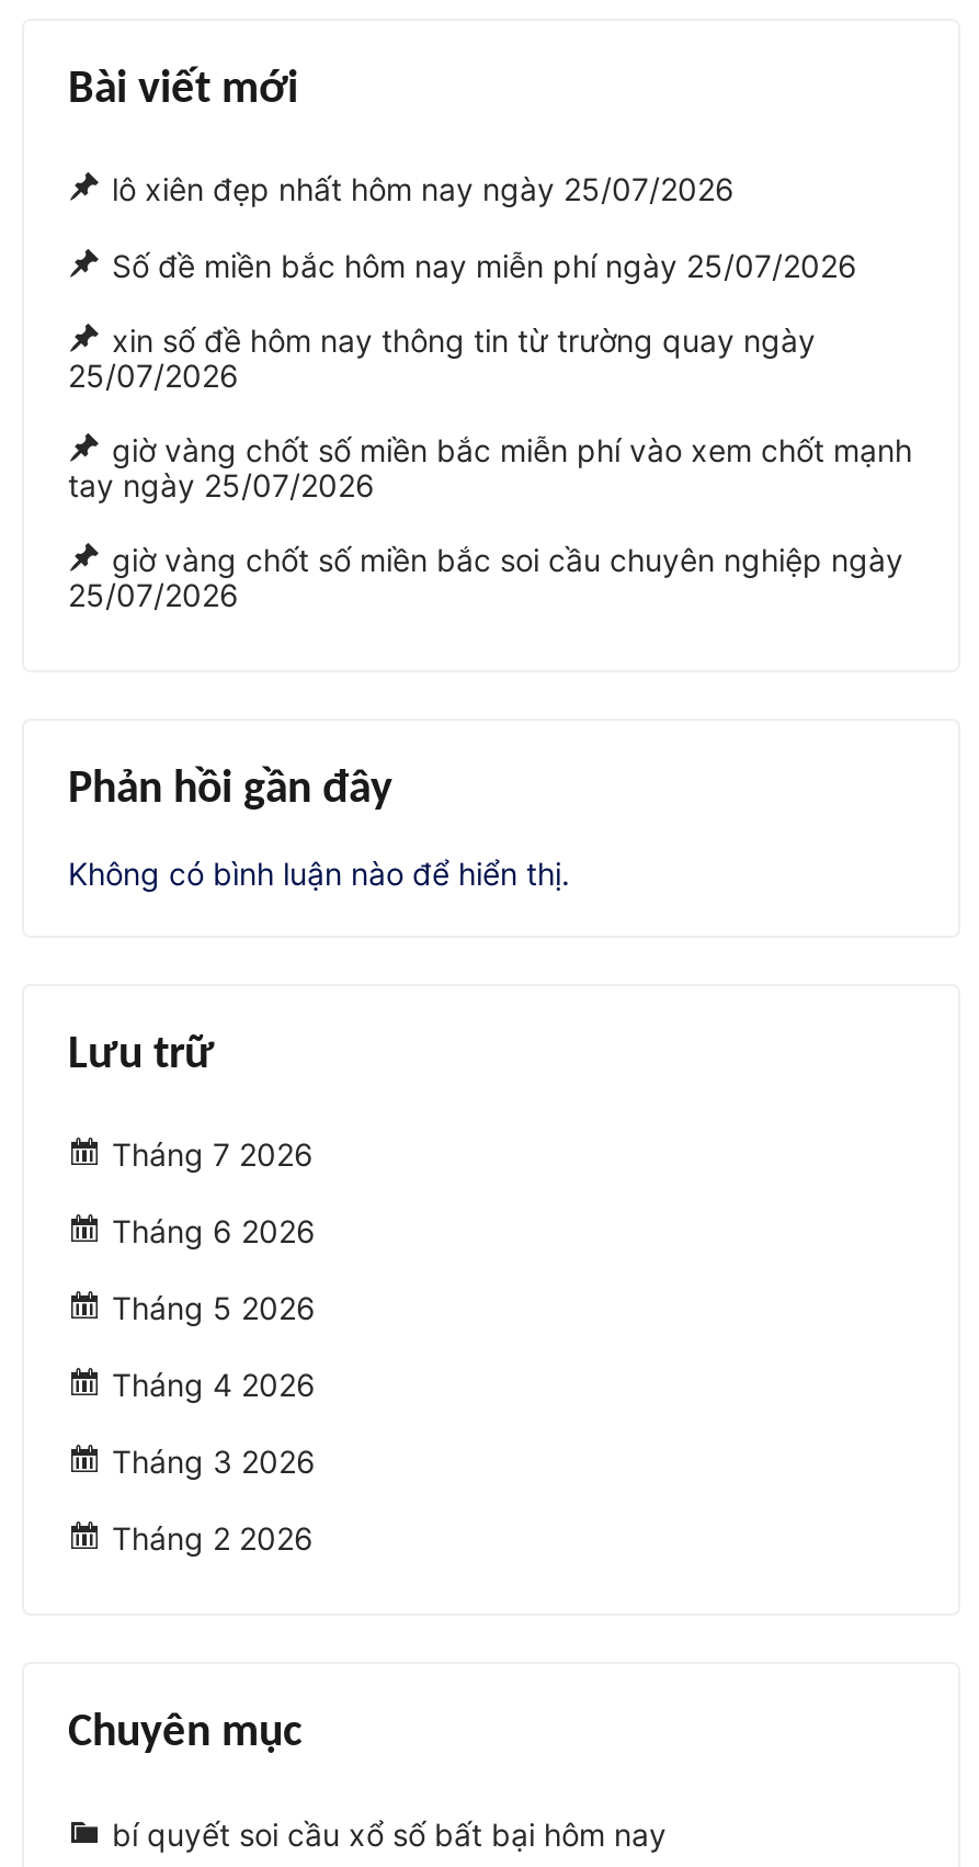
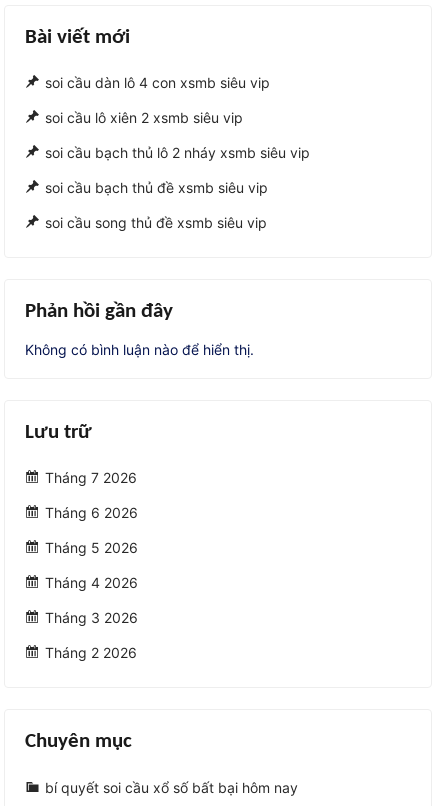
- lô xiên đẹp nhất hôm nay ngày 25/07/2026
+ soi cầu dàn lô 4 con xsmb siêu vip

- Số đề miền bắc hôm nay miễn phí ngày 25/07/2026
+ soi cầu lô xiên 2 xsmb siêu vip

- xin số đề hôm nay thông tin từ trường quay ngày
- 25/07/2026
+ soi cầu bạch thủ lô 2 nháy xsmb siêu vip

- giờ vàng chốt số miền bắc miễn phí vào xem chốt mạnh
- tay ngày 25/07/2026
+ soi cầu bạch thủ đề xsmb siêu vip

- giờ vàng chốt số miền bắc soi cầu chuyên nghiệp ngày
- 25/07/2026
+ soi cầu song thủ đề xsmb siêu vip
